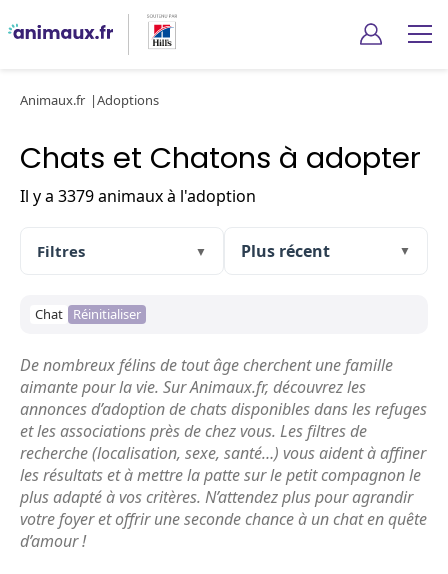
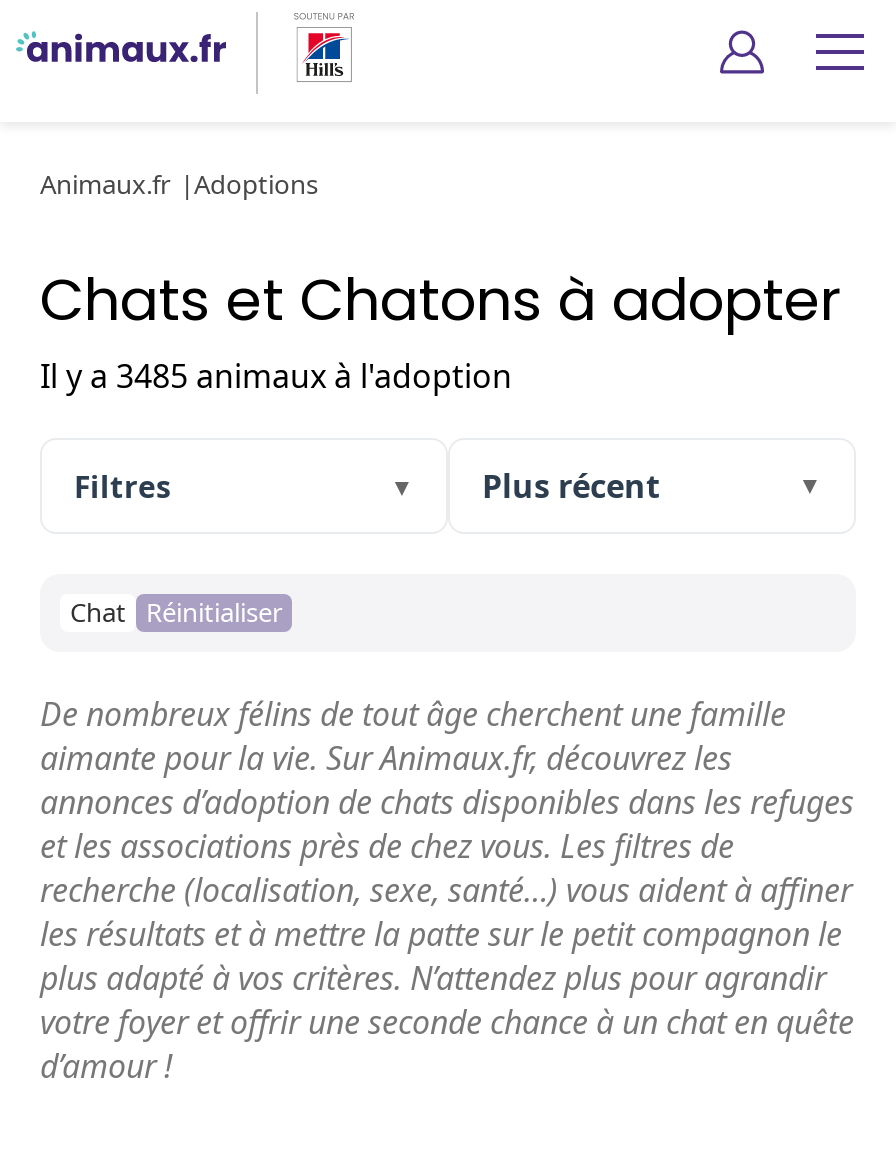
- Il y a 3379 animaux à l'adoption
+ Il y a 3485 animaux à l'adoption
